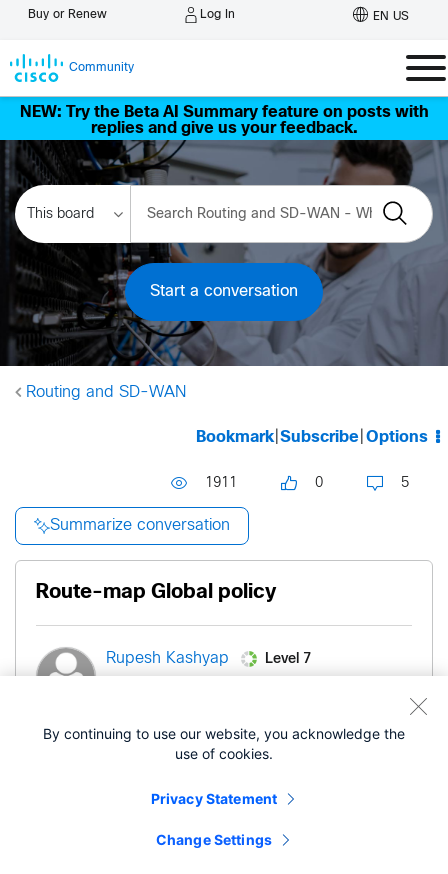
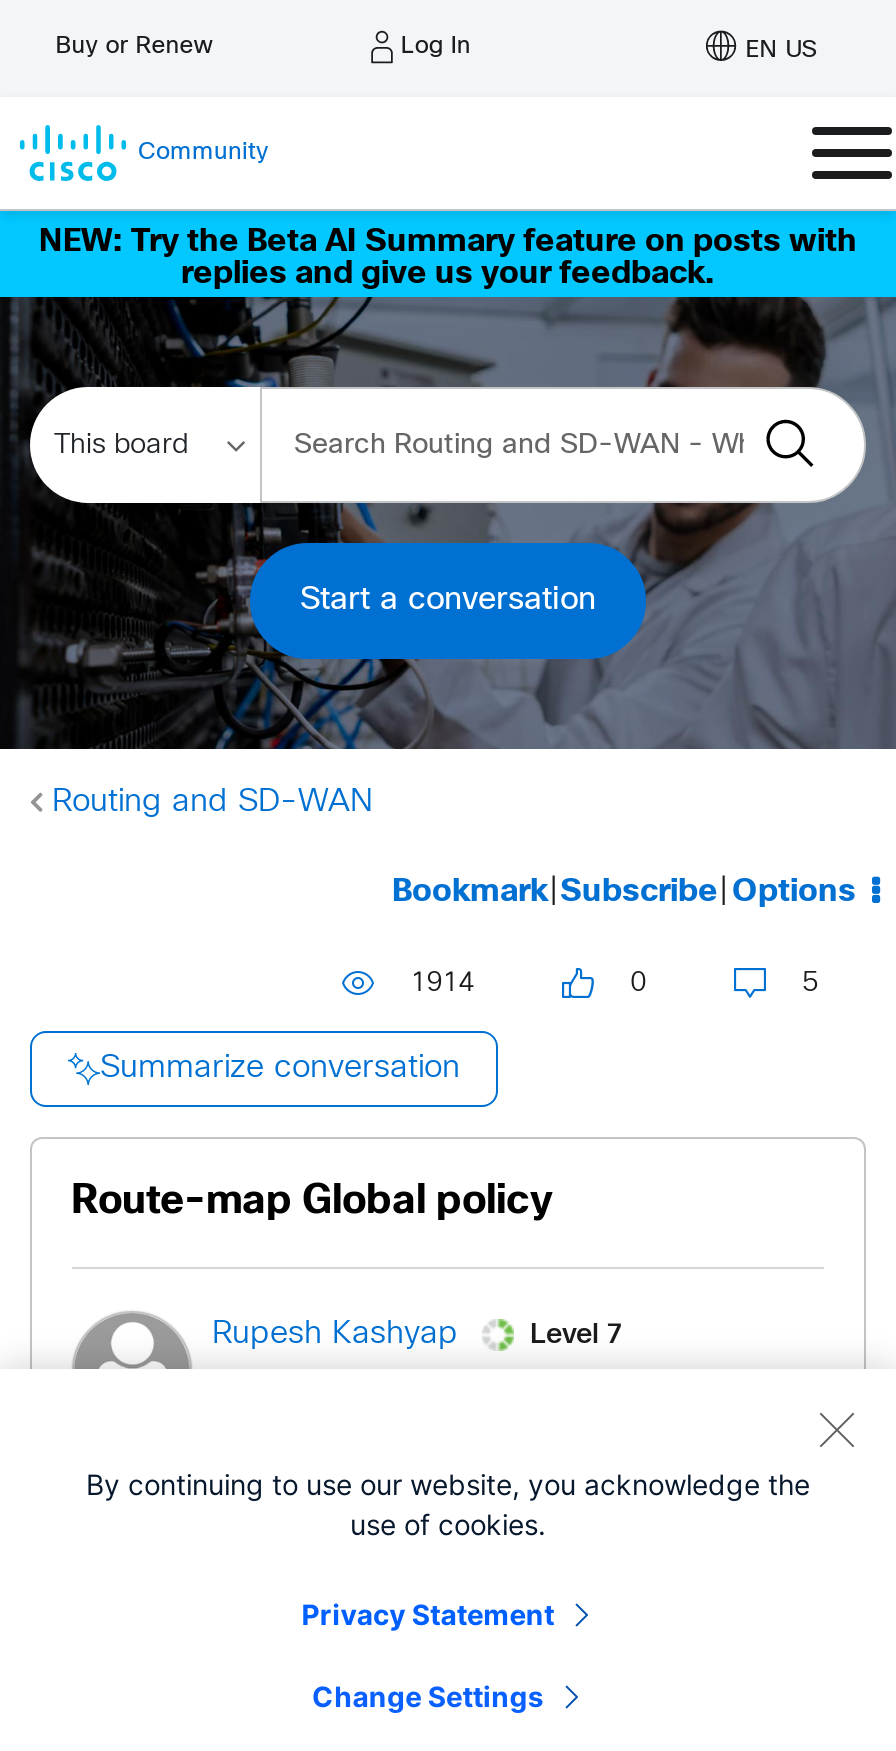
- 1911
+ 1914
